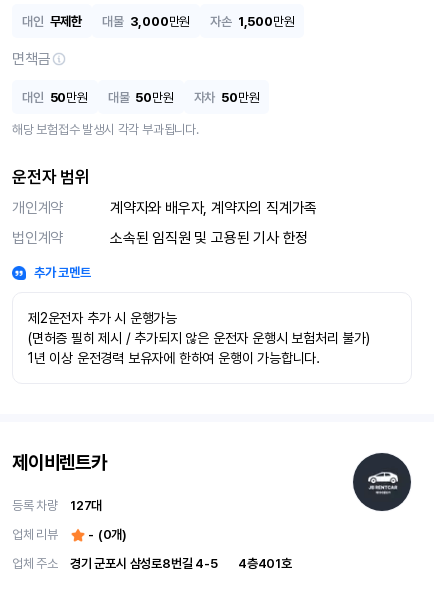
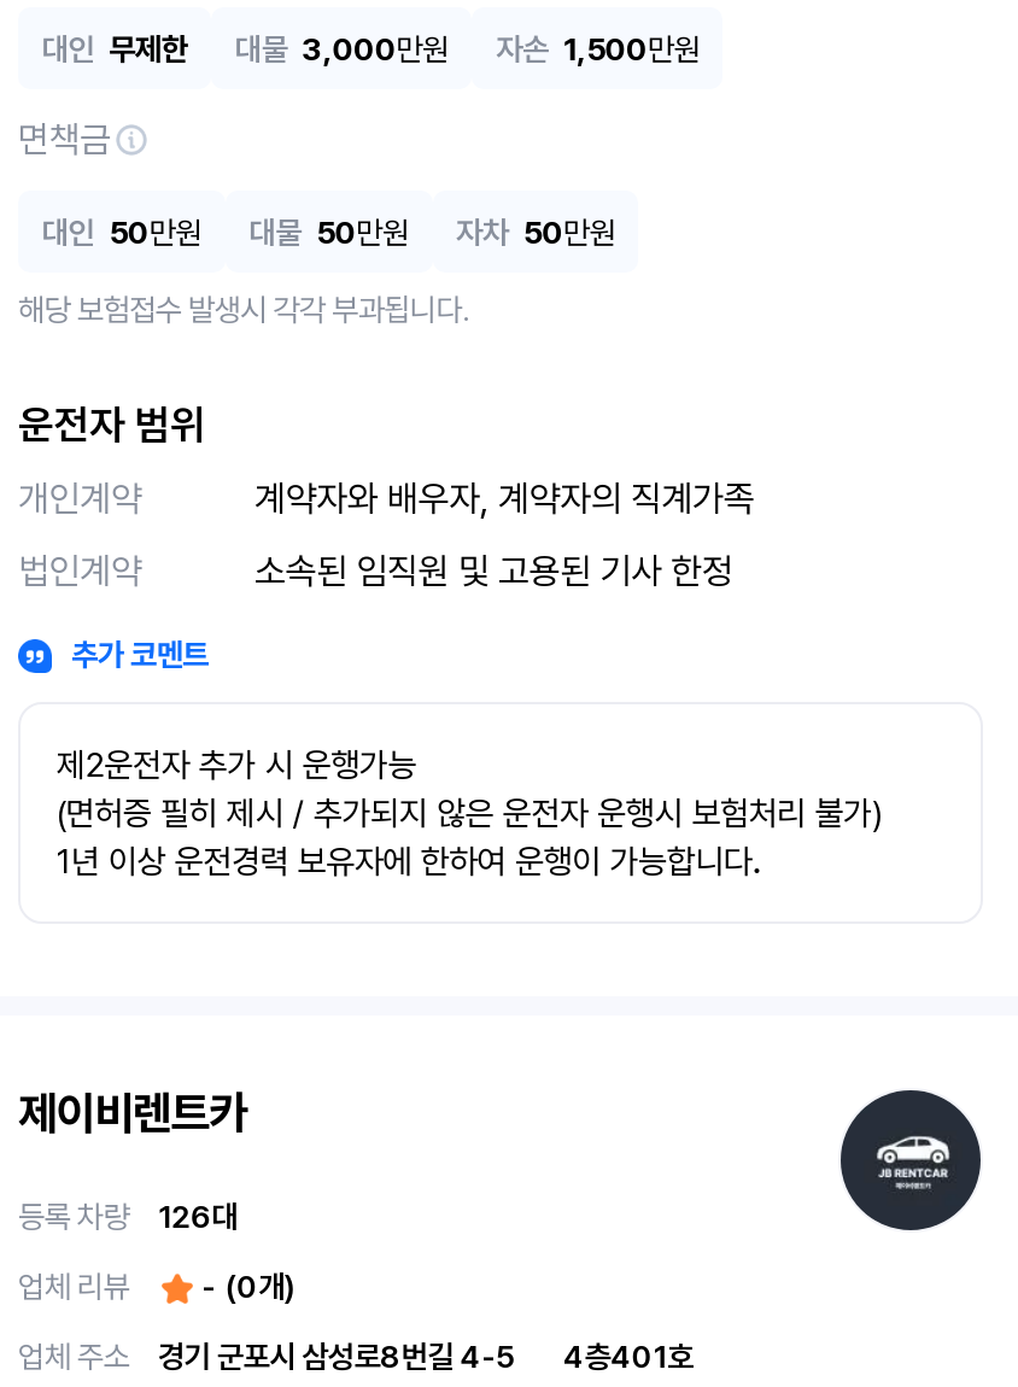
- 등록 차량 127대
+ 등록 차량 126대
